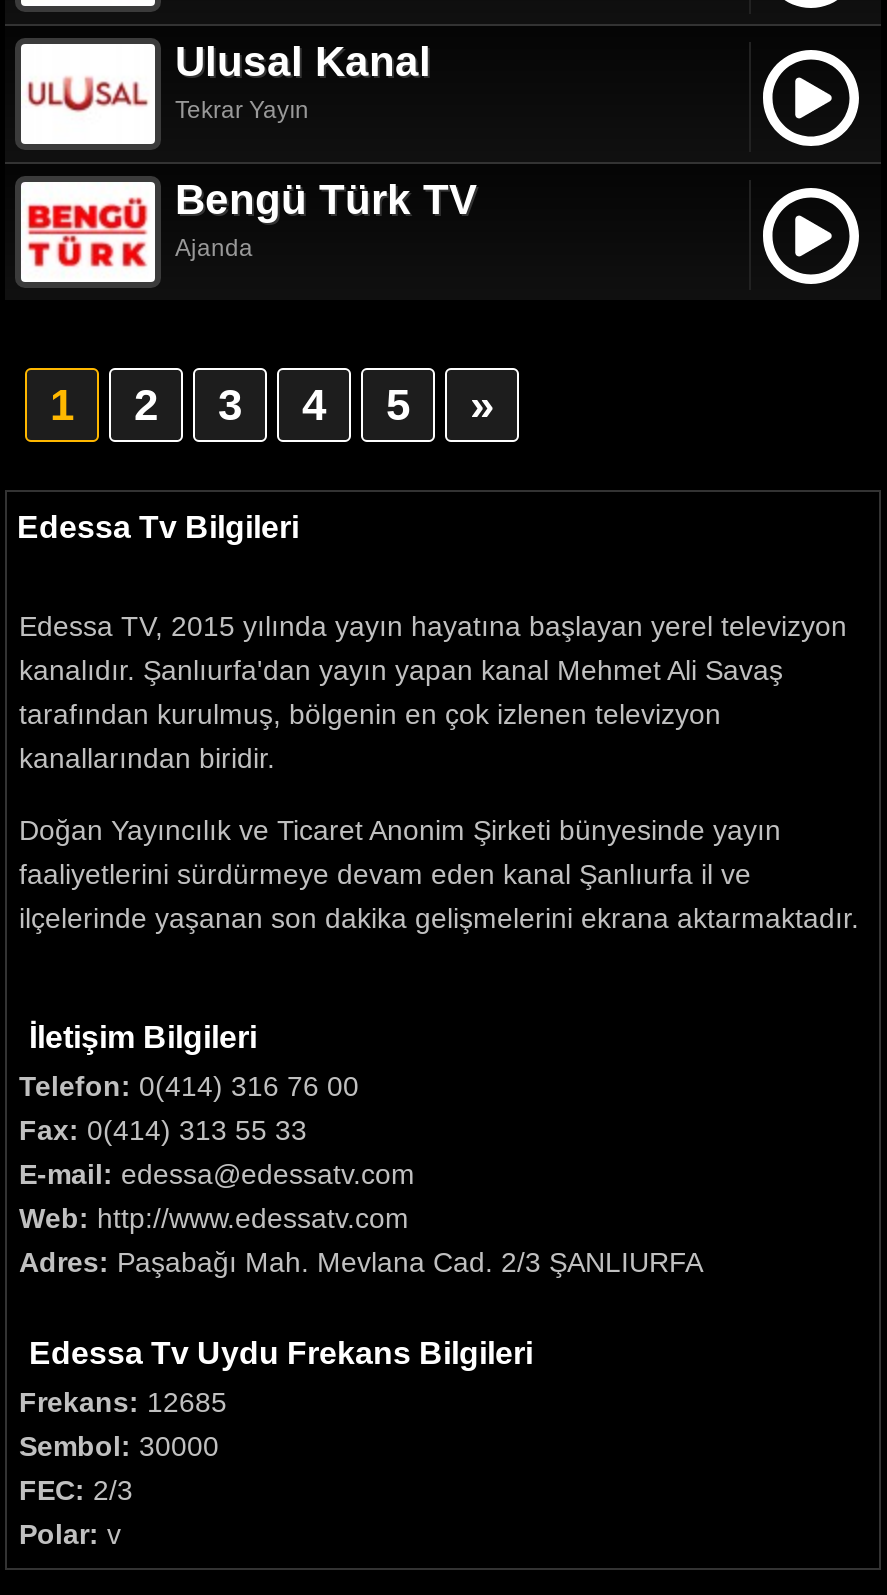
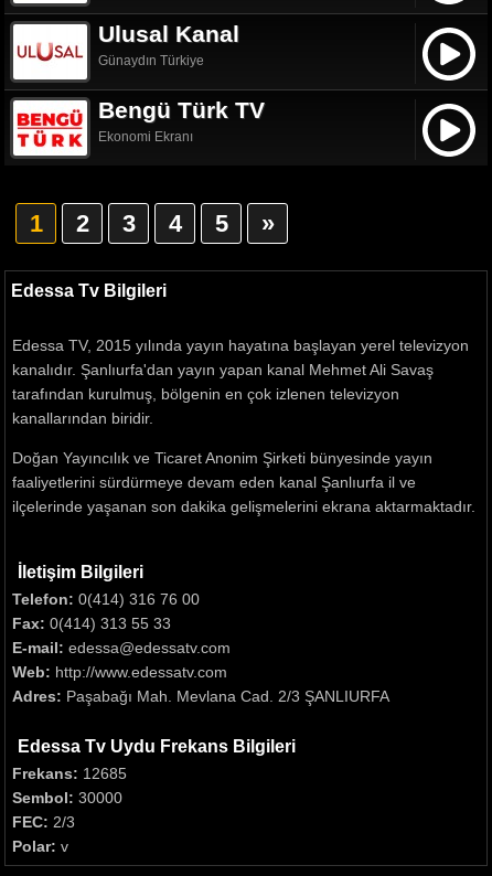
- Tekrar Yayın
+ Günaydın Türkiye

- Ajanda
+ Ekonomi Ekranı
